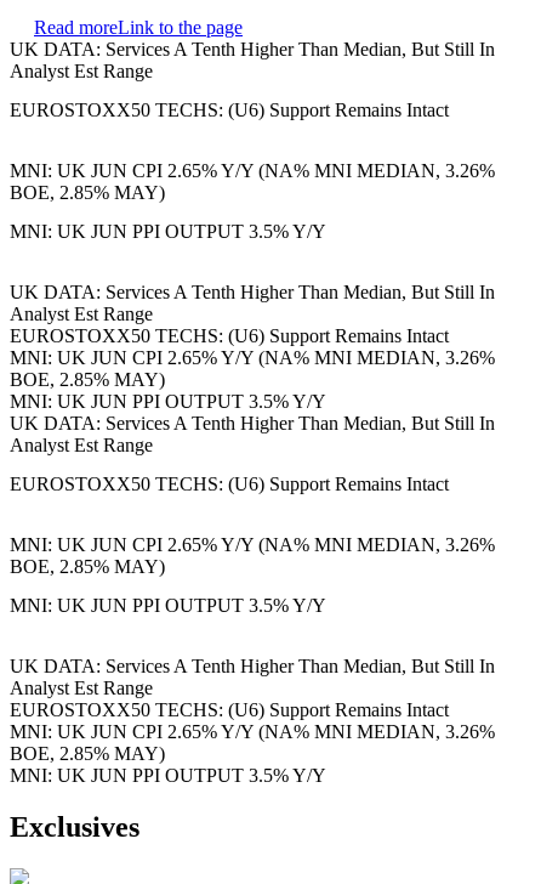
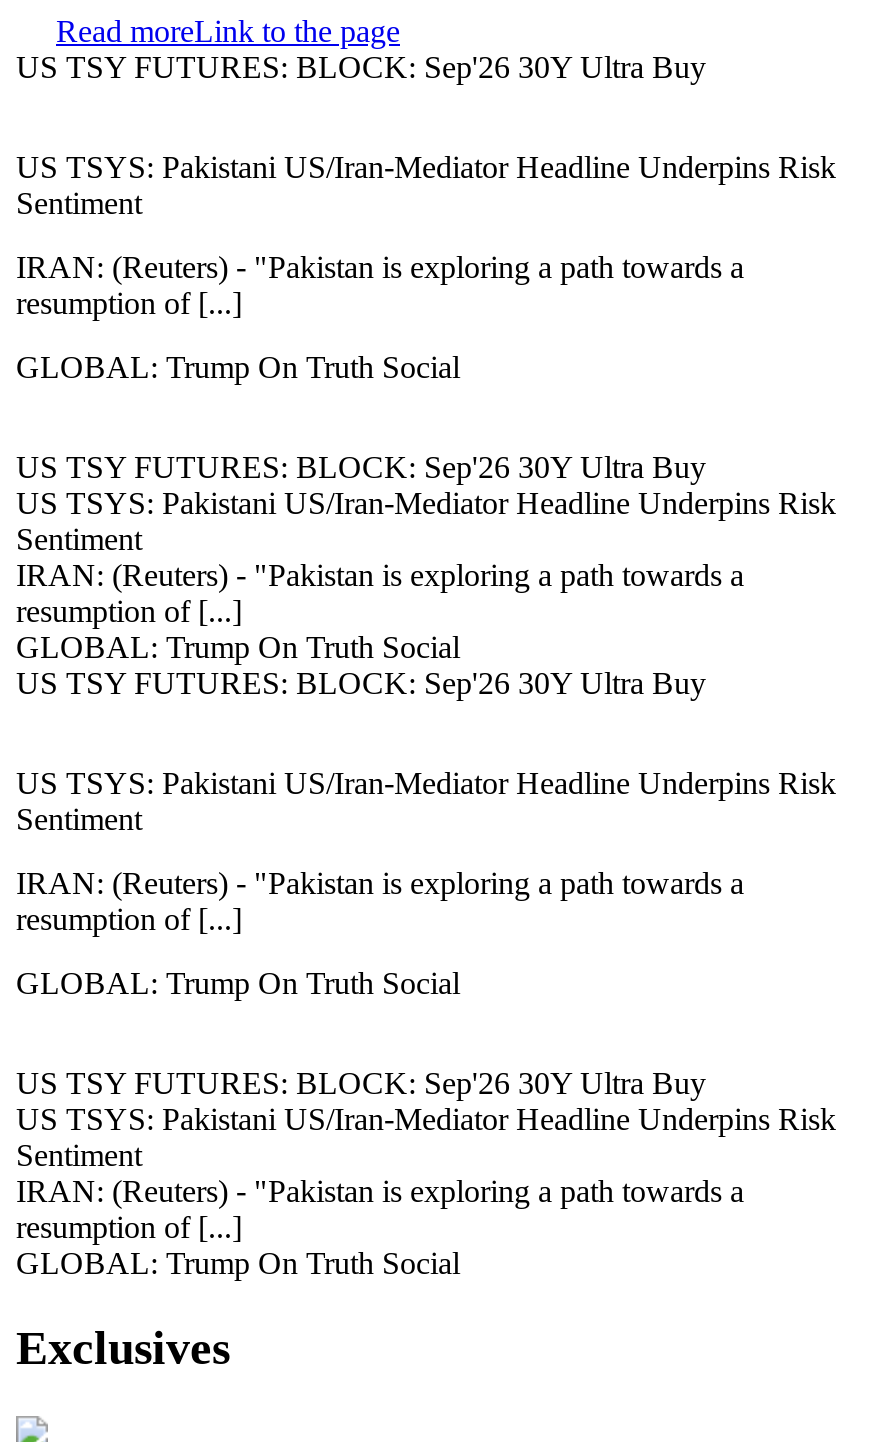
- UK DATA: Services A Tenth Higher Than Median, But Still In
- Analyst Est Range
+ US TSY FUTURES: BLOCK: Sep'26 30Y Ultra Buy

- EUROSTOXX50 TECHS: (U6) Support Remains Intact
+ US TSYS: Pakistani US/Iran-Mediator Headline Underpins Risk
+ Sentiment

- MNI: UK JUN CPI 2.65% Y/Y (NA% MNI MEDIAN, 3.26%
- BOE, 2.85% MAY)
+ IRAN: (Reuters) - "Pakistan is exploring a path towards a
+ resumption of [...]

- MNI: UK JUN PPI OUTPUT 3.5% Y/Y
+ GLOBAL: Trump On Truth Social

- UK DATA: Services A Tenth Higher Than Median, But Still In
- Analyst Est Range
- EUROSTOXX50 TECHS: (U6) Support Remains Intact
- MNI: UK JUN CPI 2.65% Y/Y (NA% MNI MEDIAN, 3.26%
- BOE, 2.85% MAY)
- MNI: UK JUN PPI OUTPUT 3.5% Y/Y
- UK DATA: Services A Tenth Higher Than Median, But Still In
- Analyst Est Range
+ US TSY FUTURES: BLOCK: Sep'26 30Y Ultra Buy
+ US TSYS: Pakistani US/Iran-Mediator Headline Underpins Risk
+ Sentiment
+ IRAN: (Reuters) - "Pakistan is exploring a path towards a
+ resumption of [...]
+ GLOBAL: Trump On Truth Social
+ US TSY FUTURES: BLOCK: Sep'26 30Y Ultra Buy

- EUROSTOXX50 TECHS: (U6) Support Remains Intact
+ US TSYS: Pakistani US/Iran-Mediator Headline Underpins Risk
+ Sentiment

- MNI: UK JUN CPI 2.65% Y/Y (NA% MNI MEDIAN, 3.26%
- BOE, 2.85% MAY)
+ IRAN: (Reuters) - "Pakistan is exploring a path towards a
+ resumption of [...]

- MNI: UK JUN PPI OUTPUT 3.5% Y/Y
+ GLOBAL: Trump On Truth Social

- UK DATA: Services A Tenth Higher Than Median, But Still In
- Analyst Est Range
- EUROSTOXX50 TECHS: (U6) Support Remains Intact
- MNI: UK JUN CPI 2.65% Y/Y (NA% MNI MEDIAN, 3.26%
- BOE, 2.85% MAY)
- MNI: UK JUN PPI OUTPUT 3.5% Y/Y
+ US TSY FUTURES: BLOCK: Sep'26 30Y Ultra Buy
+ US TSYS: Pakistani US/Iran-Mediator Headline Underpins Risk
+ Sentiment
+ IRAN: (Reuters) - "Pakistan is exploring a path towards a
+ resumption of [...]
+ GLOBAL: Trump On Truth Social
